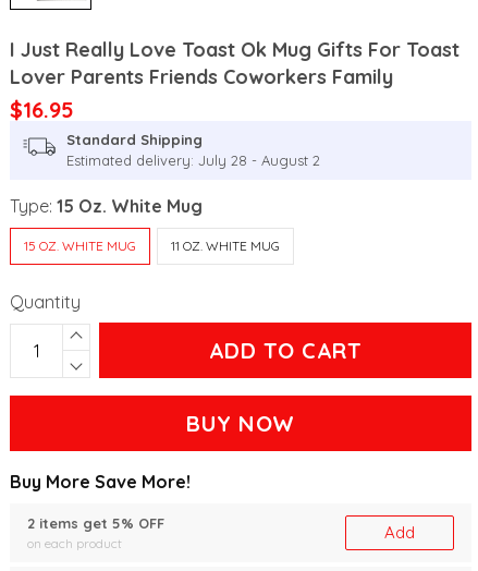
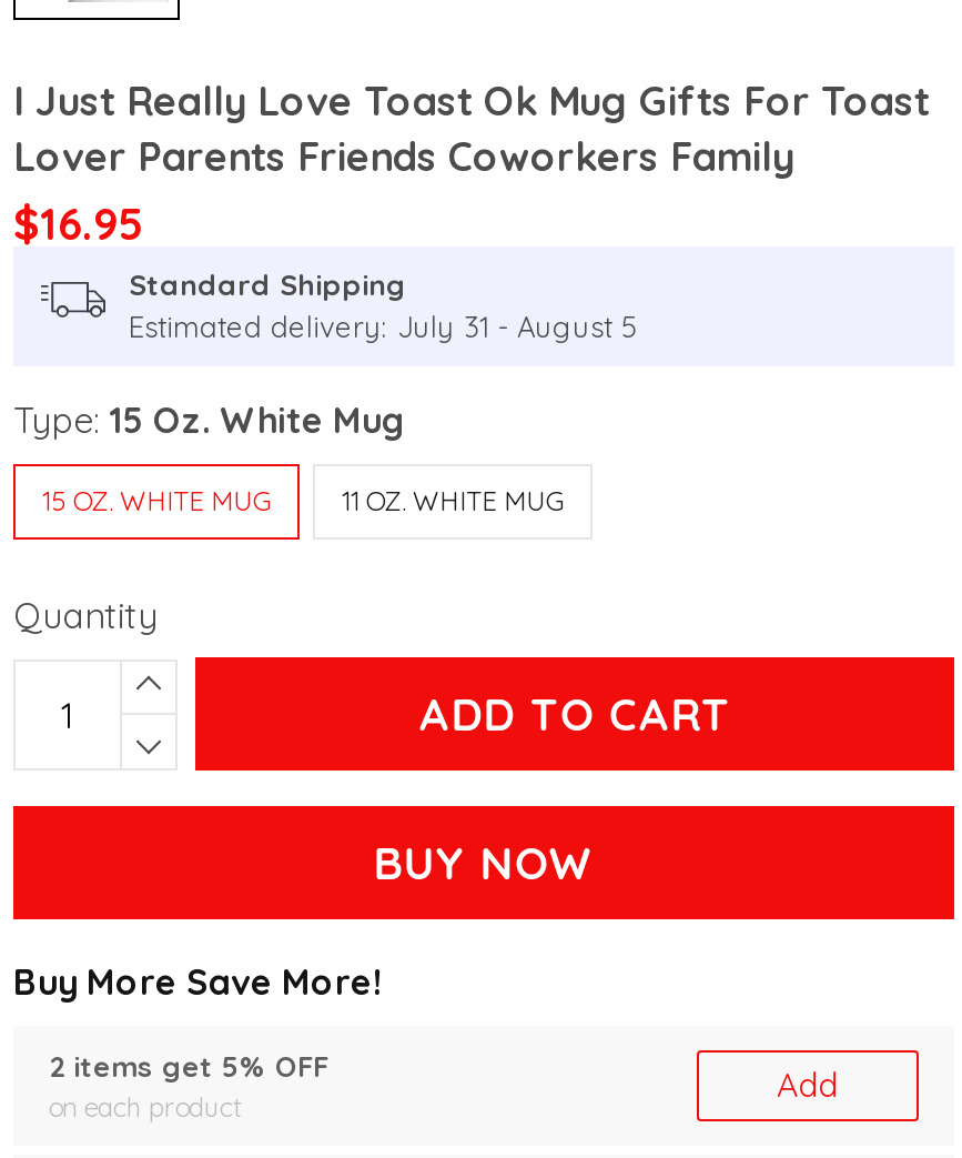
- Estimated delivery: July 28 - August 2
+ Estimated delivery: July 31 - August 5
